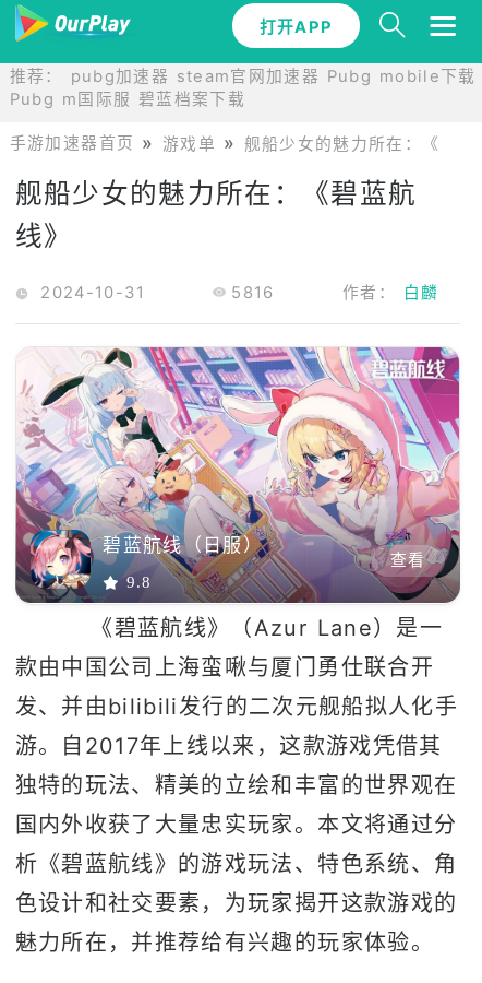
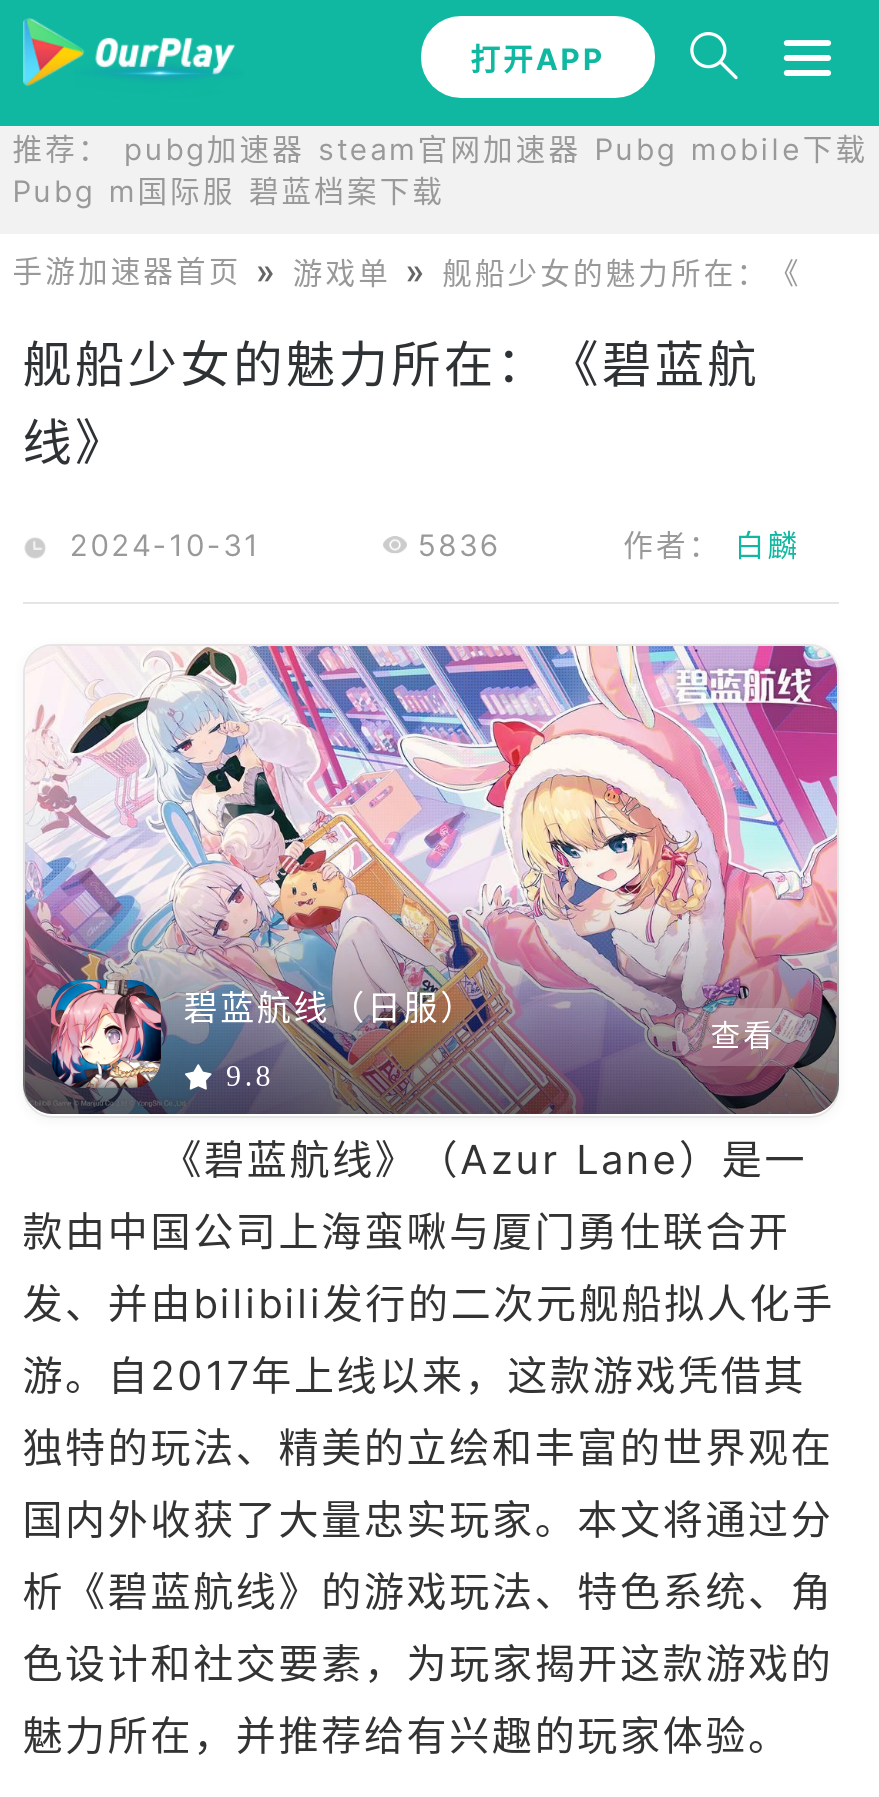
- 5816
+ 5836
